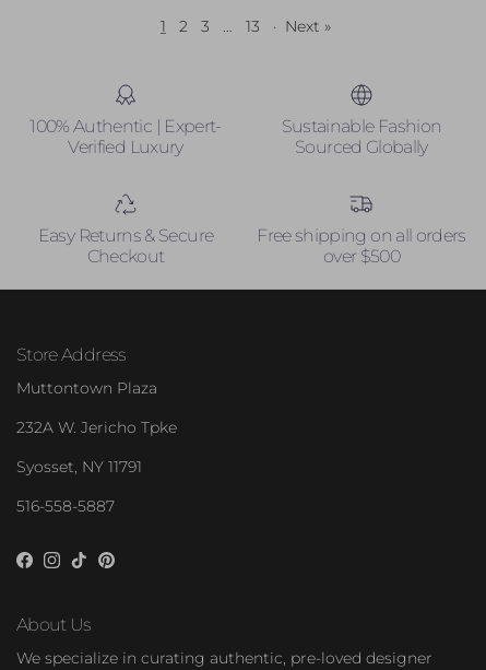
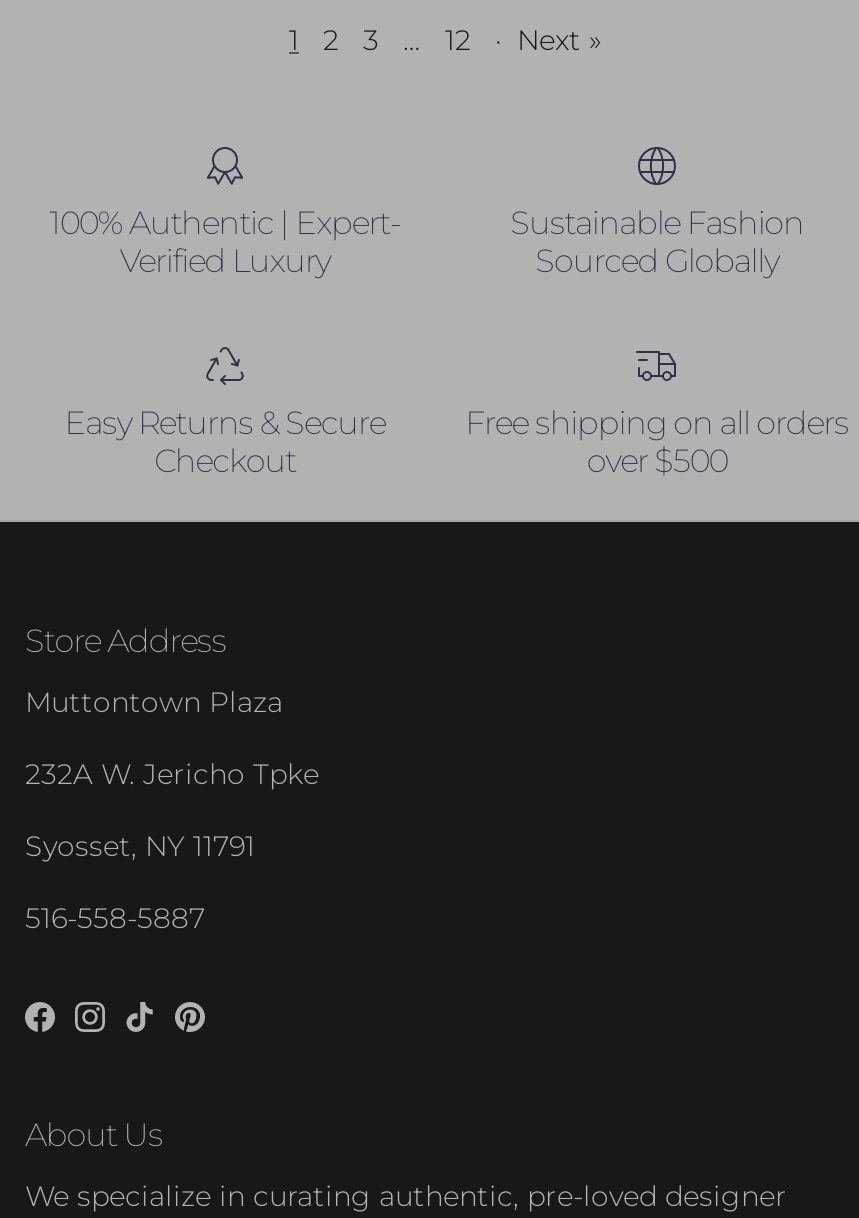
- 13
+ 12
